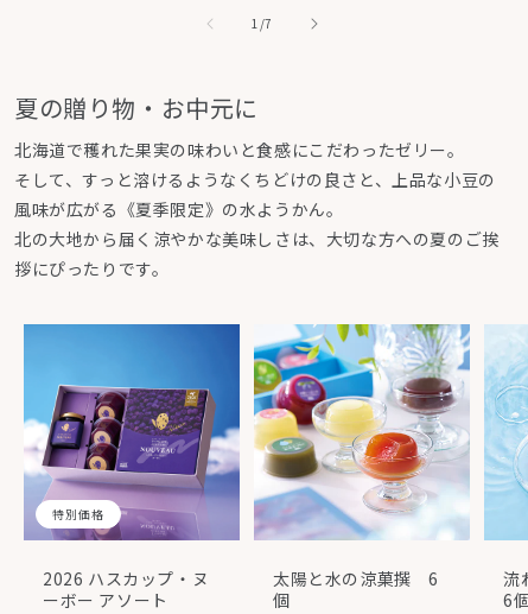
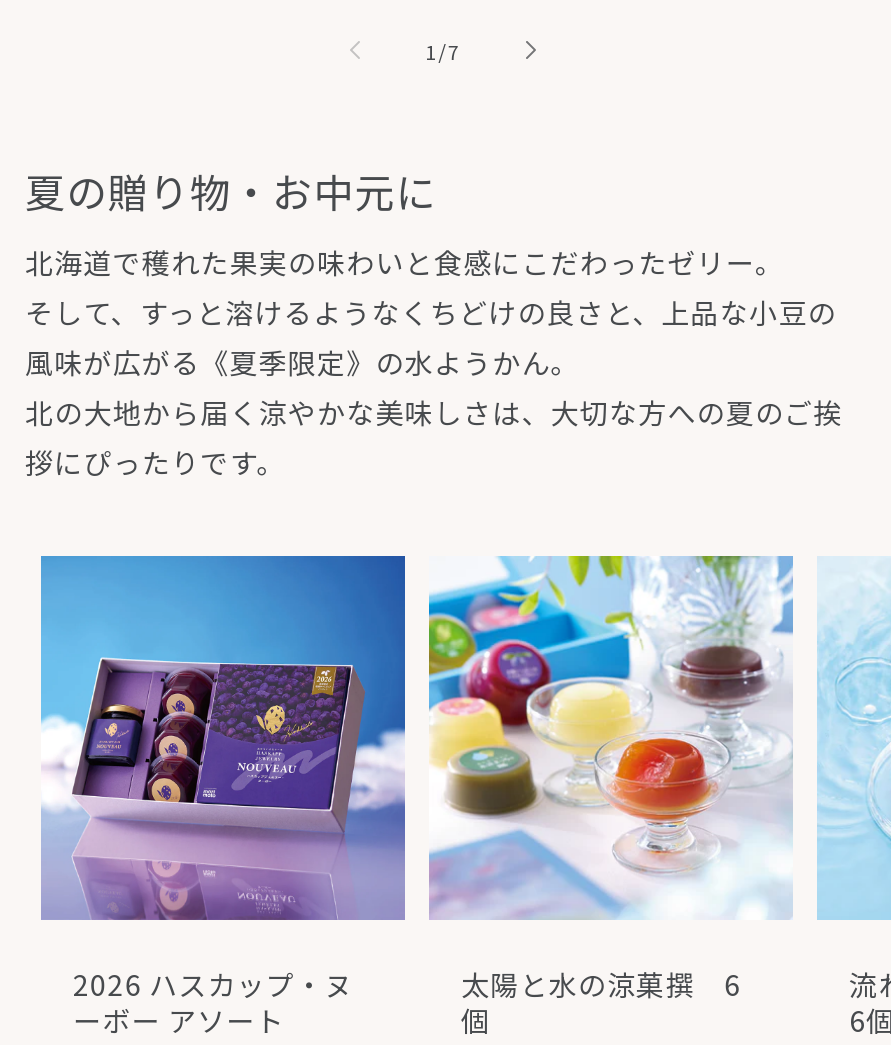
- 特別価格
